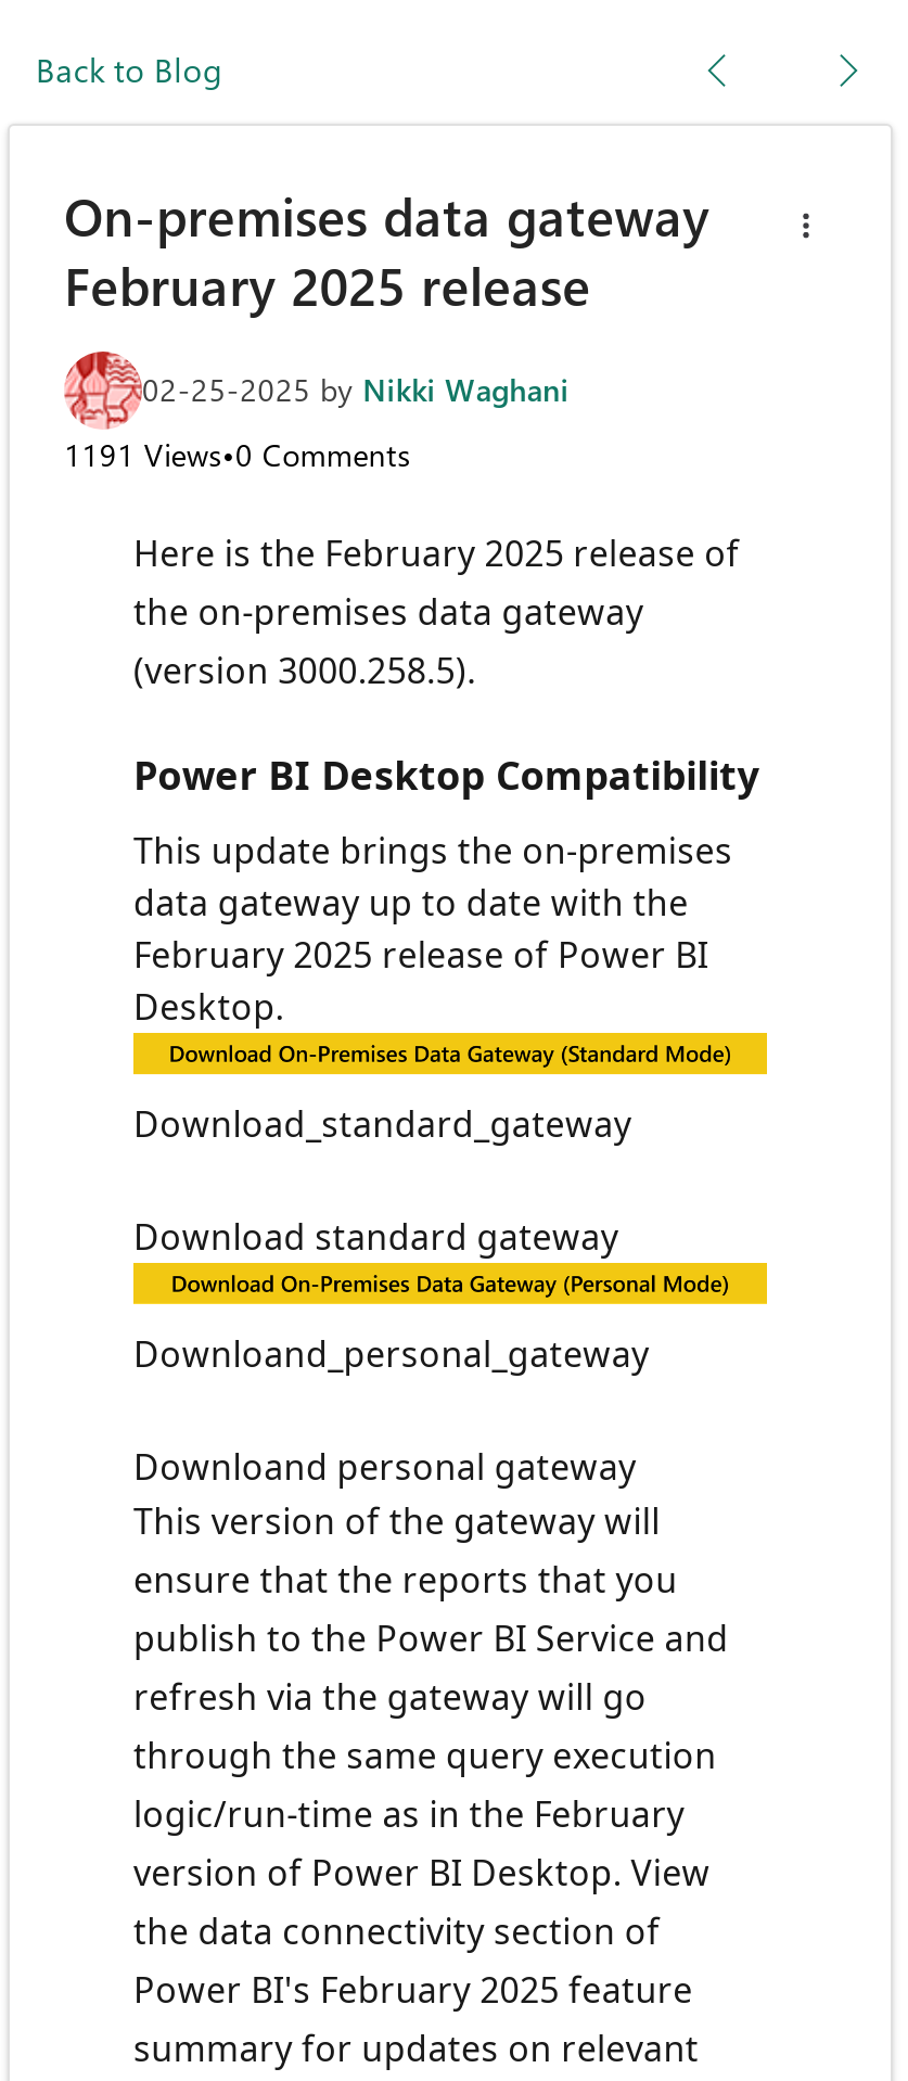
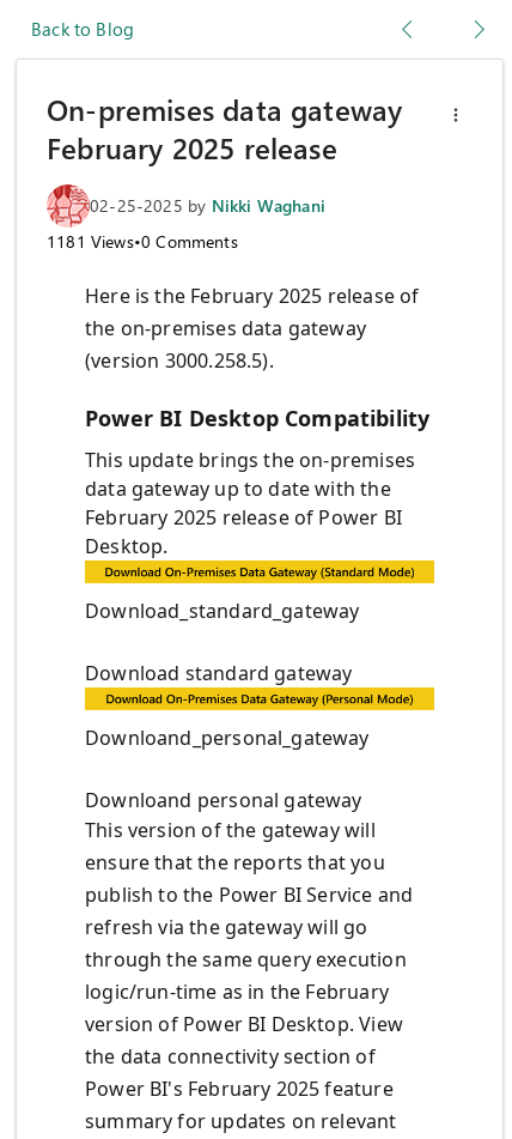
- 1191 Views•0 Comments
+ 1181 Views•0 Comments
